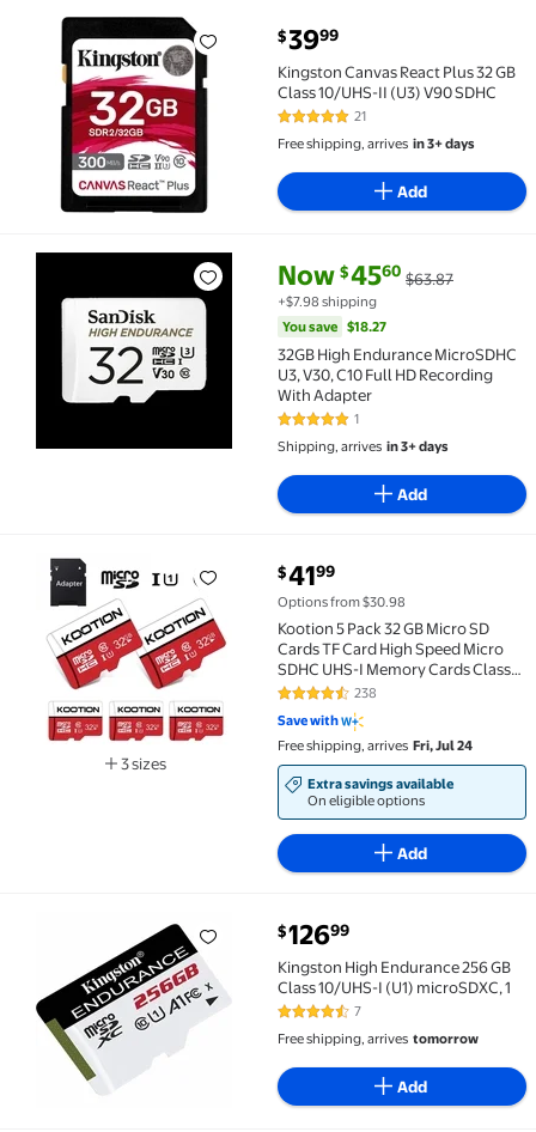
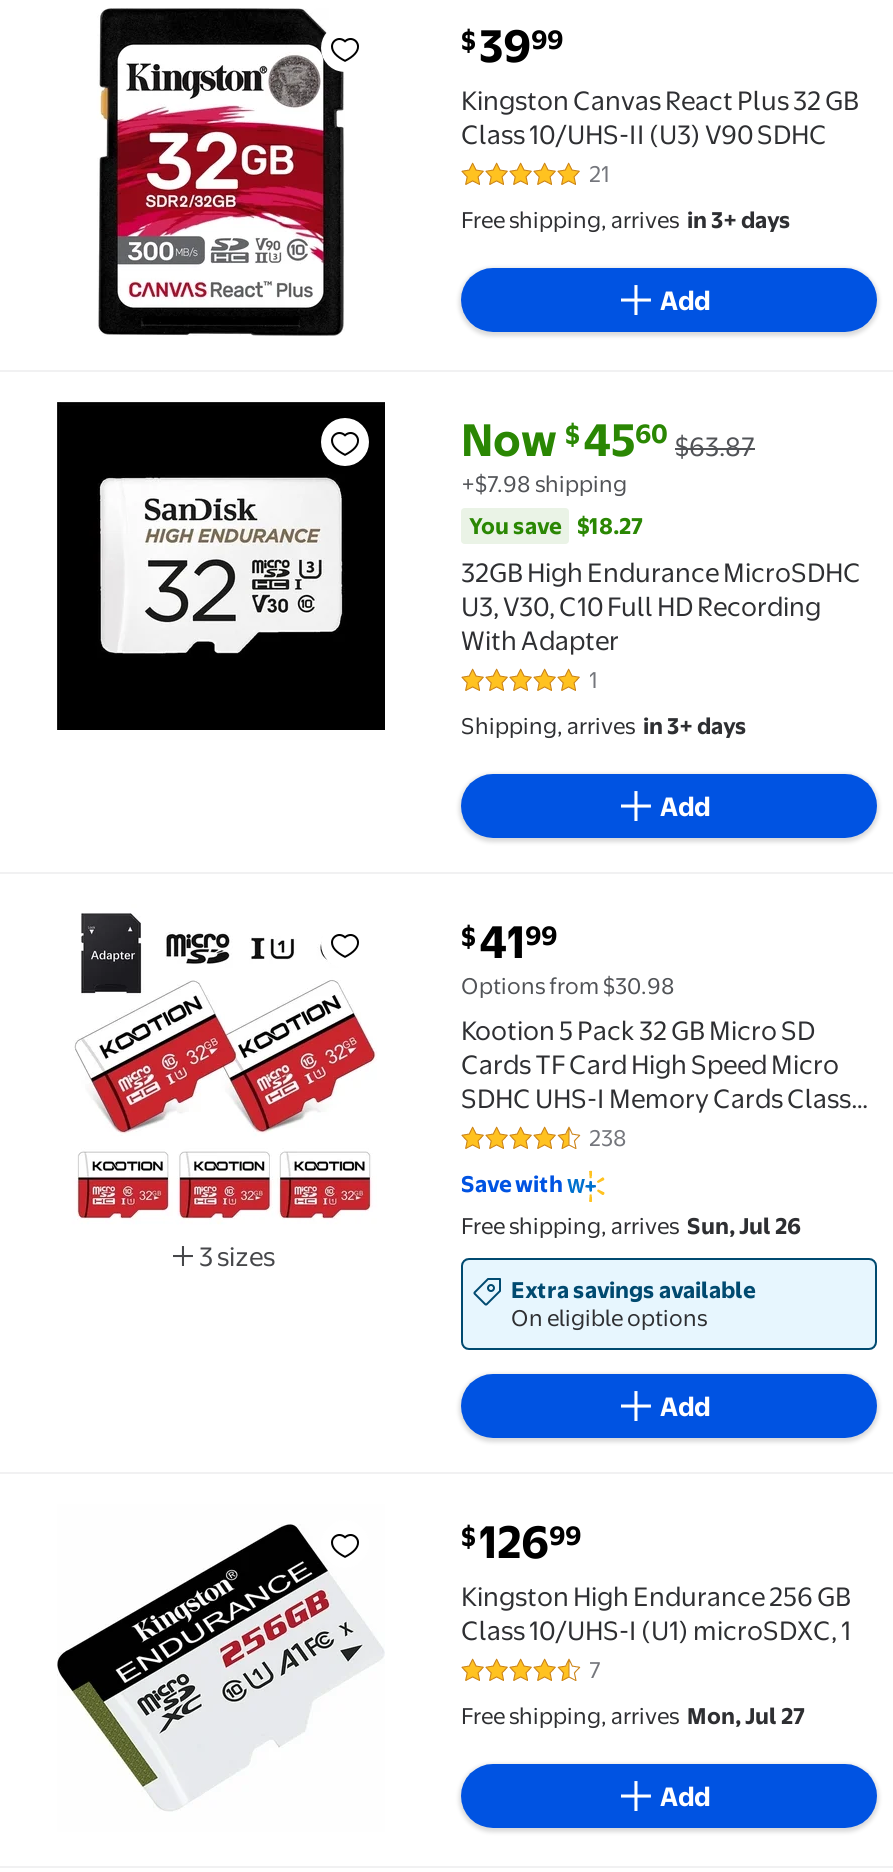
- Free shipping, arrives Fri, Jul 24
+ Free shipping, arrives Sun, Jul 26

- Free shipping, arrives tomorrow
+ Free shipping, arrives Mon, Jul 27
